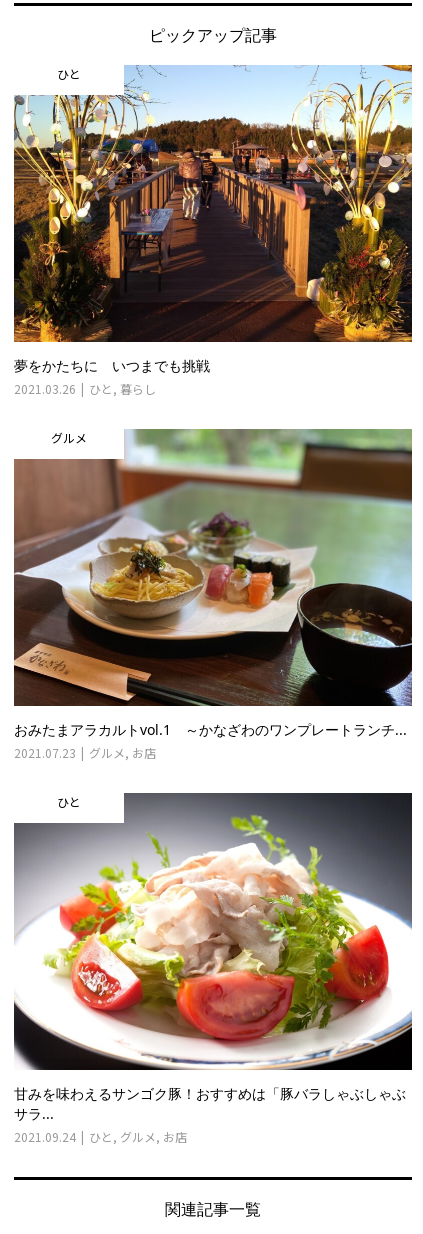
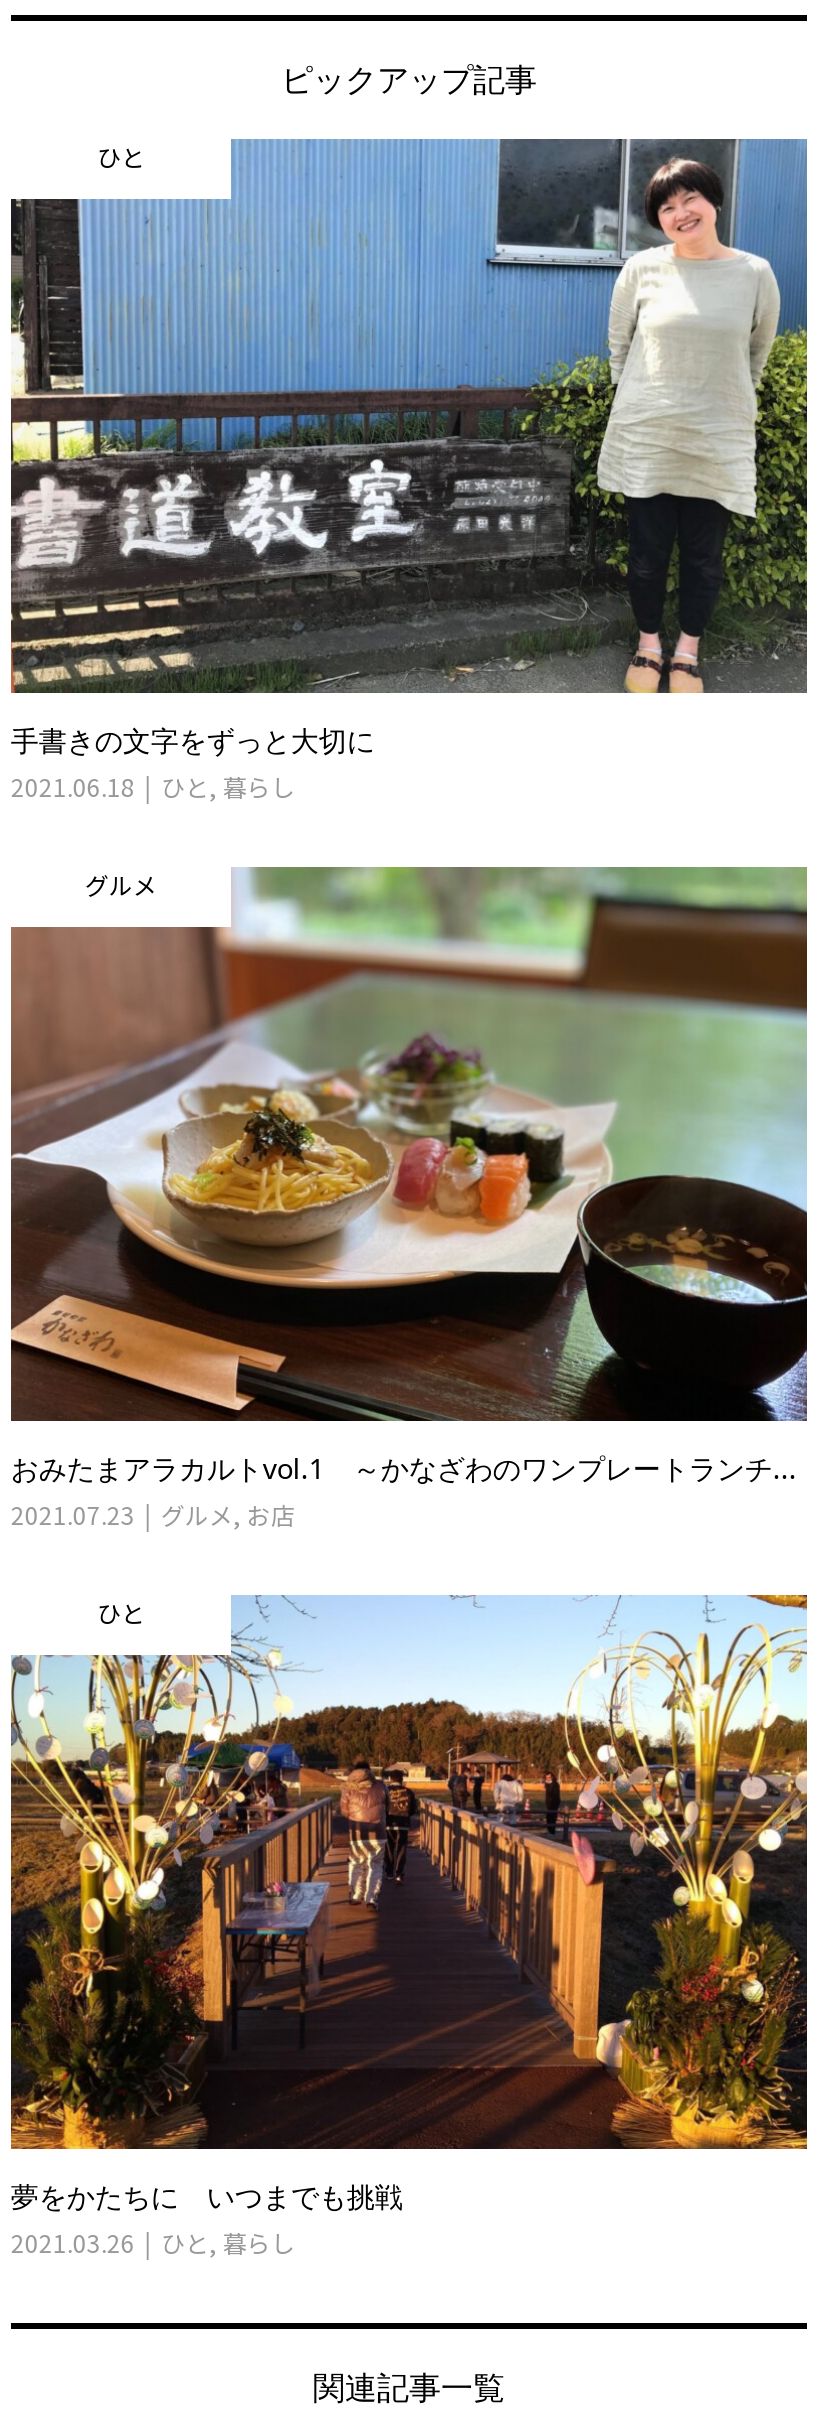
- [image]
+ [image]

+ 手書きの文字をずっと大切に
+ 2021.06.18

moved down: 夢をかたちに いつまでも挑戦 | 2021.03.26

- [image]
+ [image]

- 甘みを味わえるサンゴク豚！おすすめは「豚バラしゃぶしゃぶ
- サラ...
- 2021.09.24
- ひと,グルメ,お店
+ ひと,暮らし
